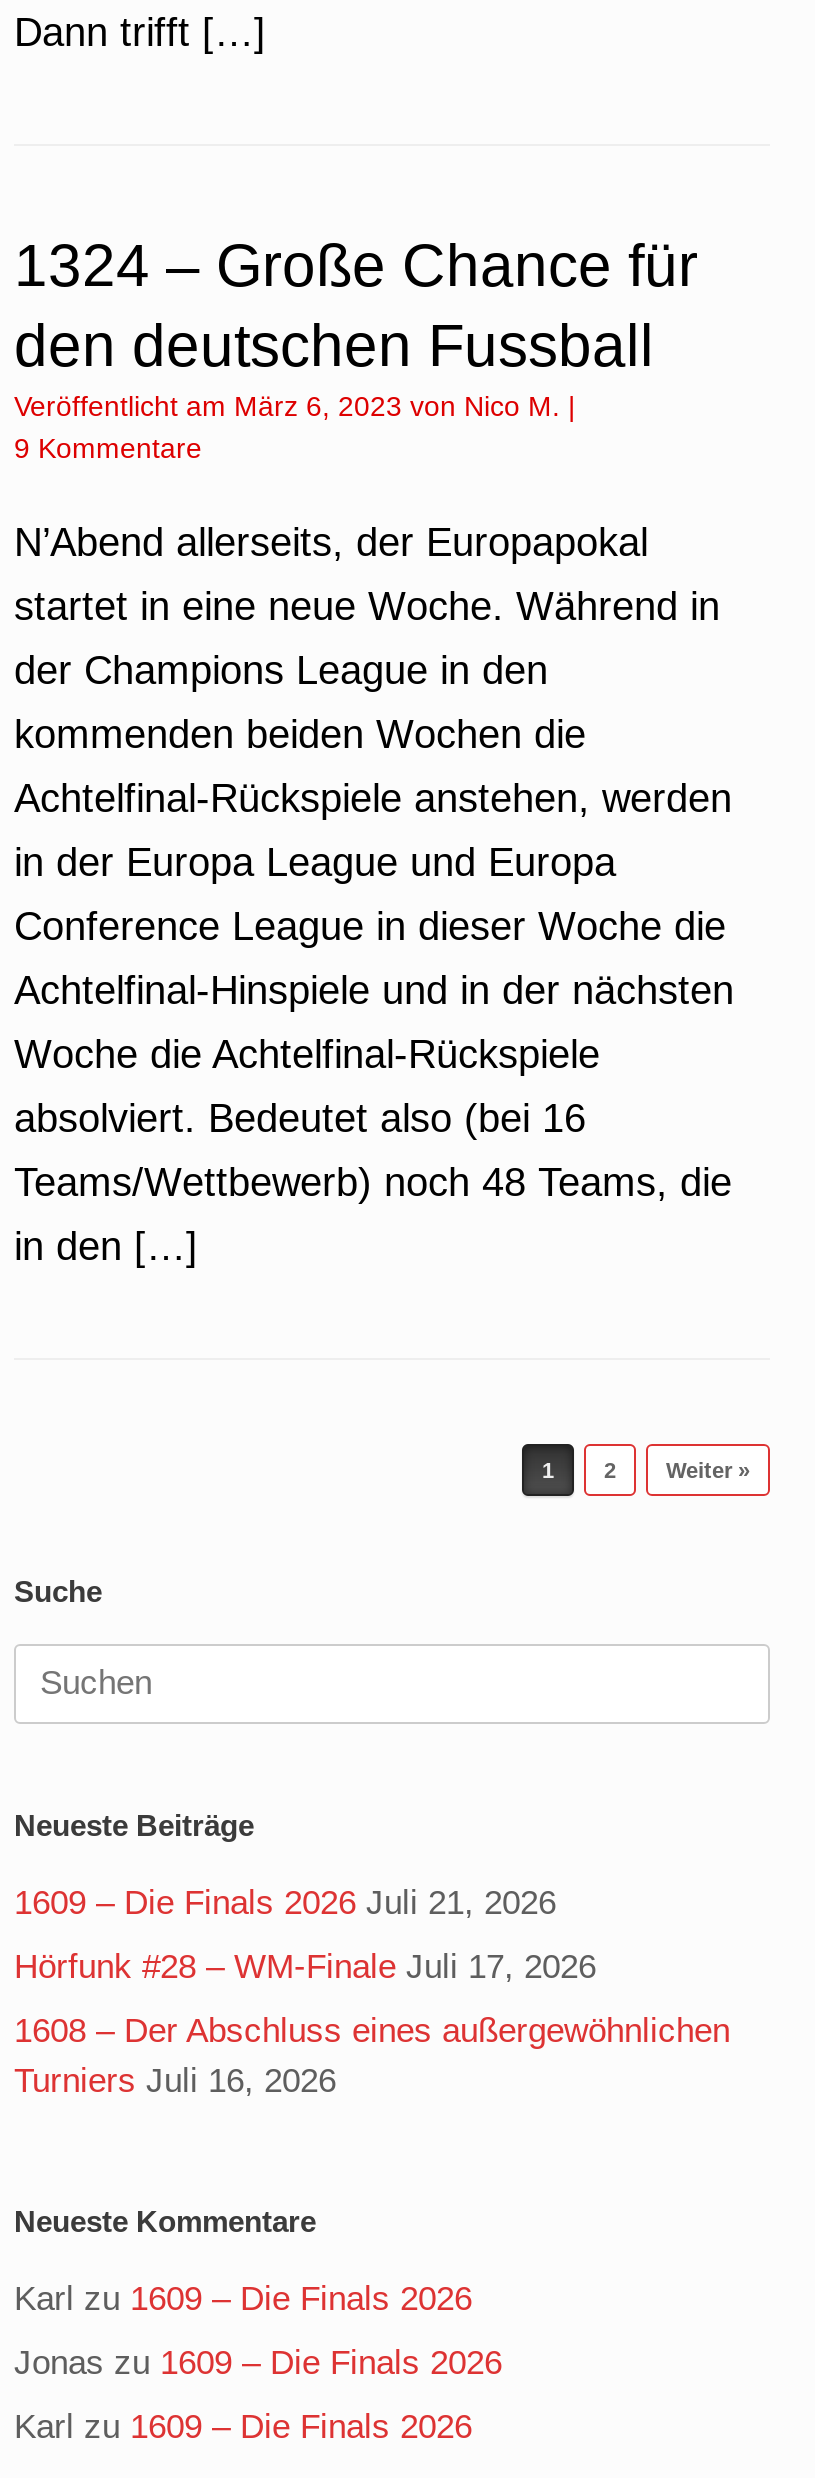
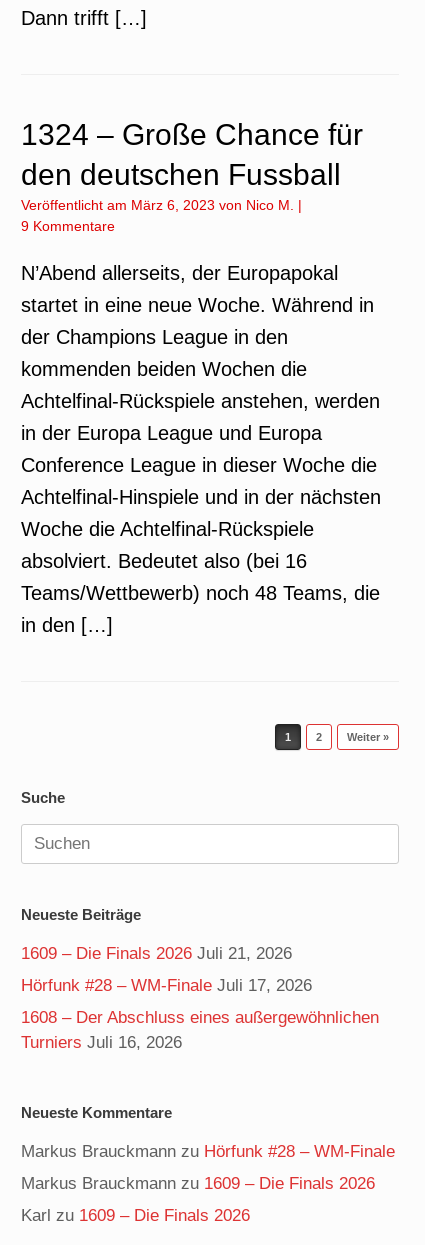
- Karl zu 1609 – Die Finals 2026
+ Markus Brauckmann zu Hörfunk #28 – WM-Finale

- Jonas zu 1609 – Die Finals 2026
+ Markus Brauckmann zu 1609 – Die Finals 2026
